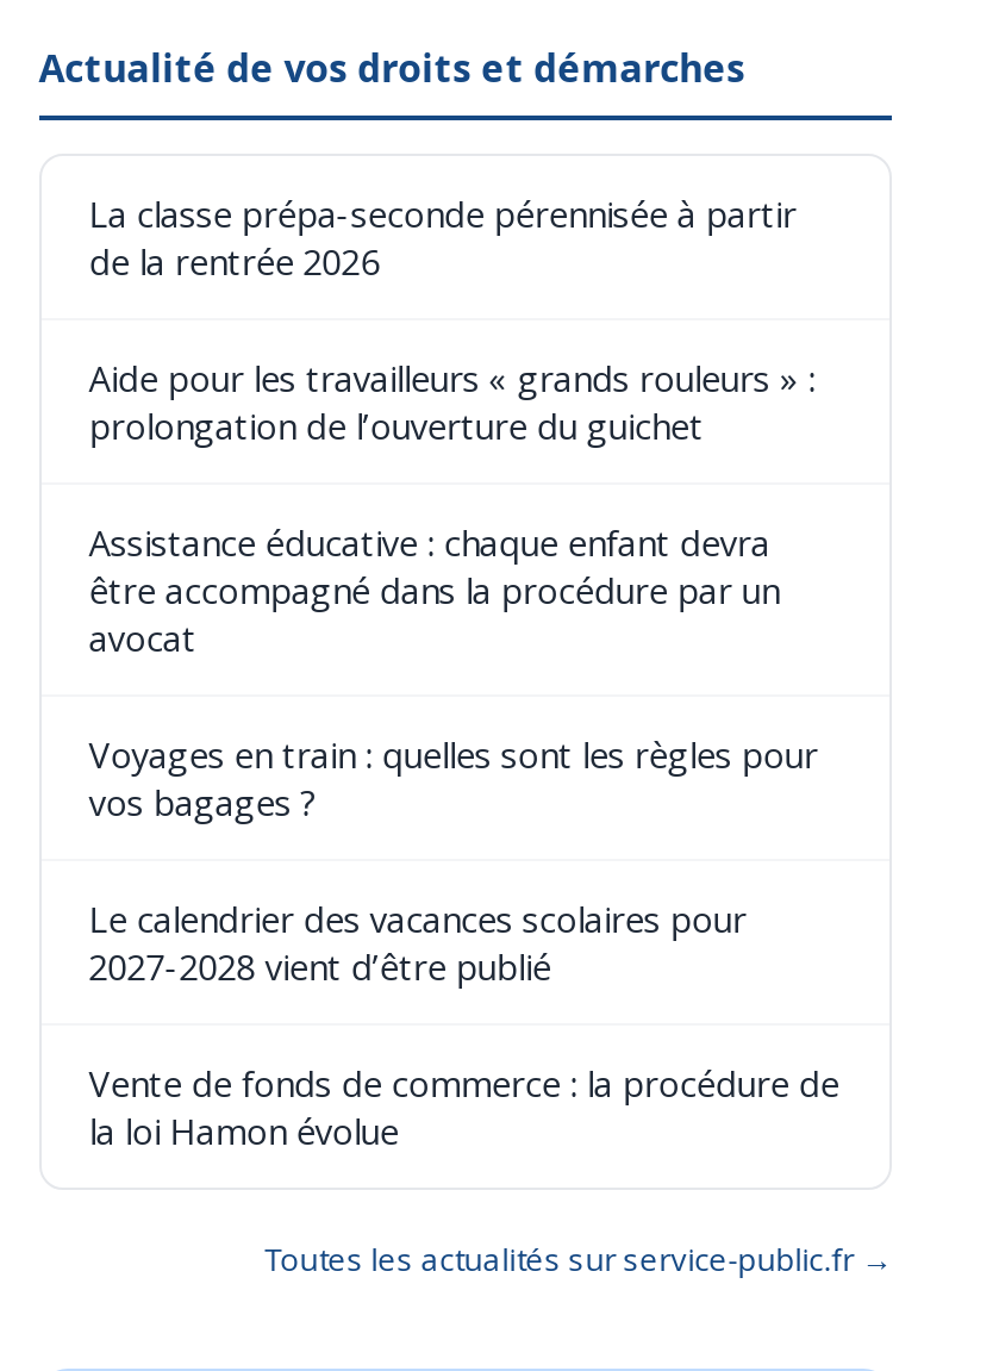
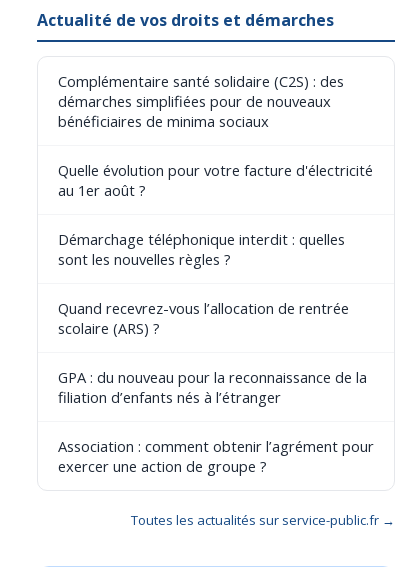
- La classe prépa-seconde pérennisée à partir
- de la rentrée 2026
+ Complémentaire santé solidaire (C2S) : des
+ démarches simplifiées pour de nouveaux
+ bénéficiaires de minima sociaux

- Aide pour les travailleurs « grands rouleurs » :
- prolongation de l’ouverture du guichet
+ Quelle évolution pour votre facture d'électricité
+ au 1er août ?

- Assistance éducative : chaque enfant devra
- être accompagné dans la procédure par un
- avocat
+ Démarchage téléphonique interdit : quelles
+ sont les nouvelles règles ?

- Voyages en train : quelles sont les règles pour
- vos bagages ?
+ Quand recevrez-vous l’allocation de rentrée
+ scolaire (ARS) ?

- Le calendrier des vacances scolaires pour
- 2027-2028 vient d’être publié
+ GPA : du nouveau pour la reconnaissance de la
+ filiation d’enfants nés à l’étranger

- Vente de fonds de commerce : la procédure de
- la loi Hamon évolue
+ Association : comment obtenir l’agrément pour
+ exercer une action de groupe ?
